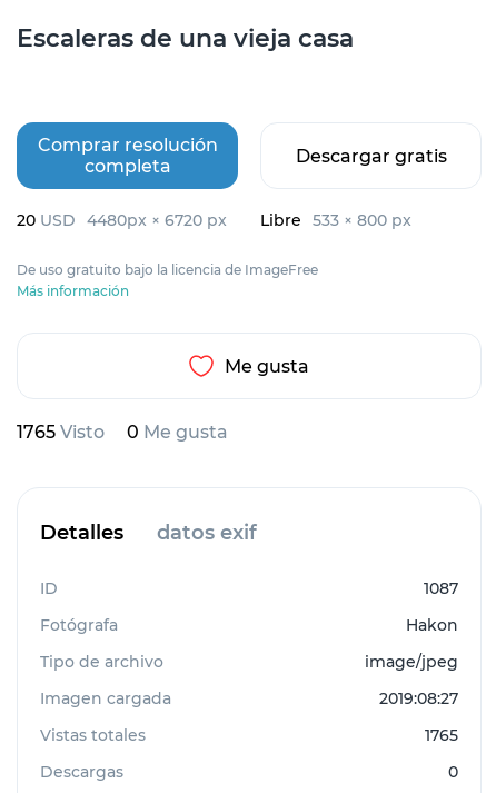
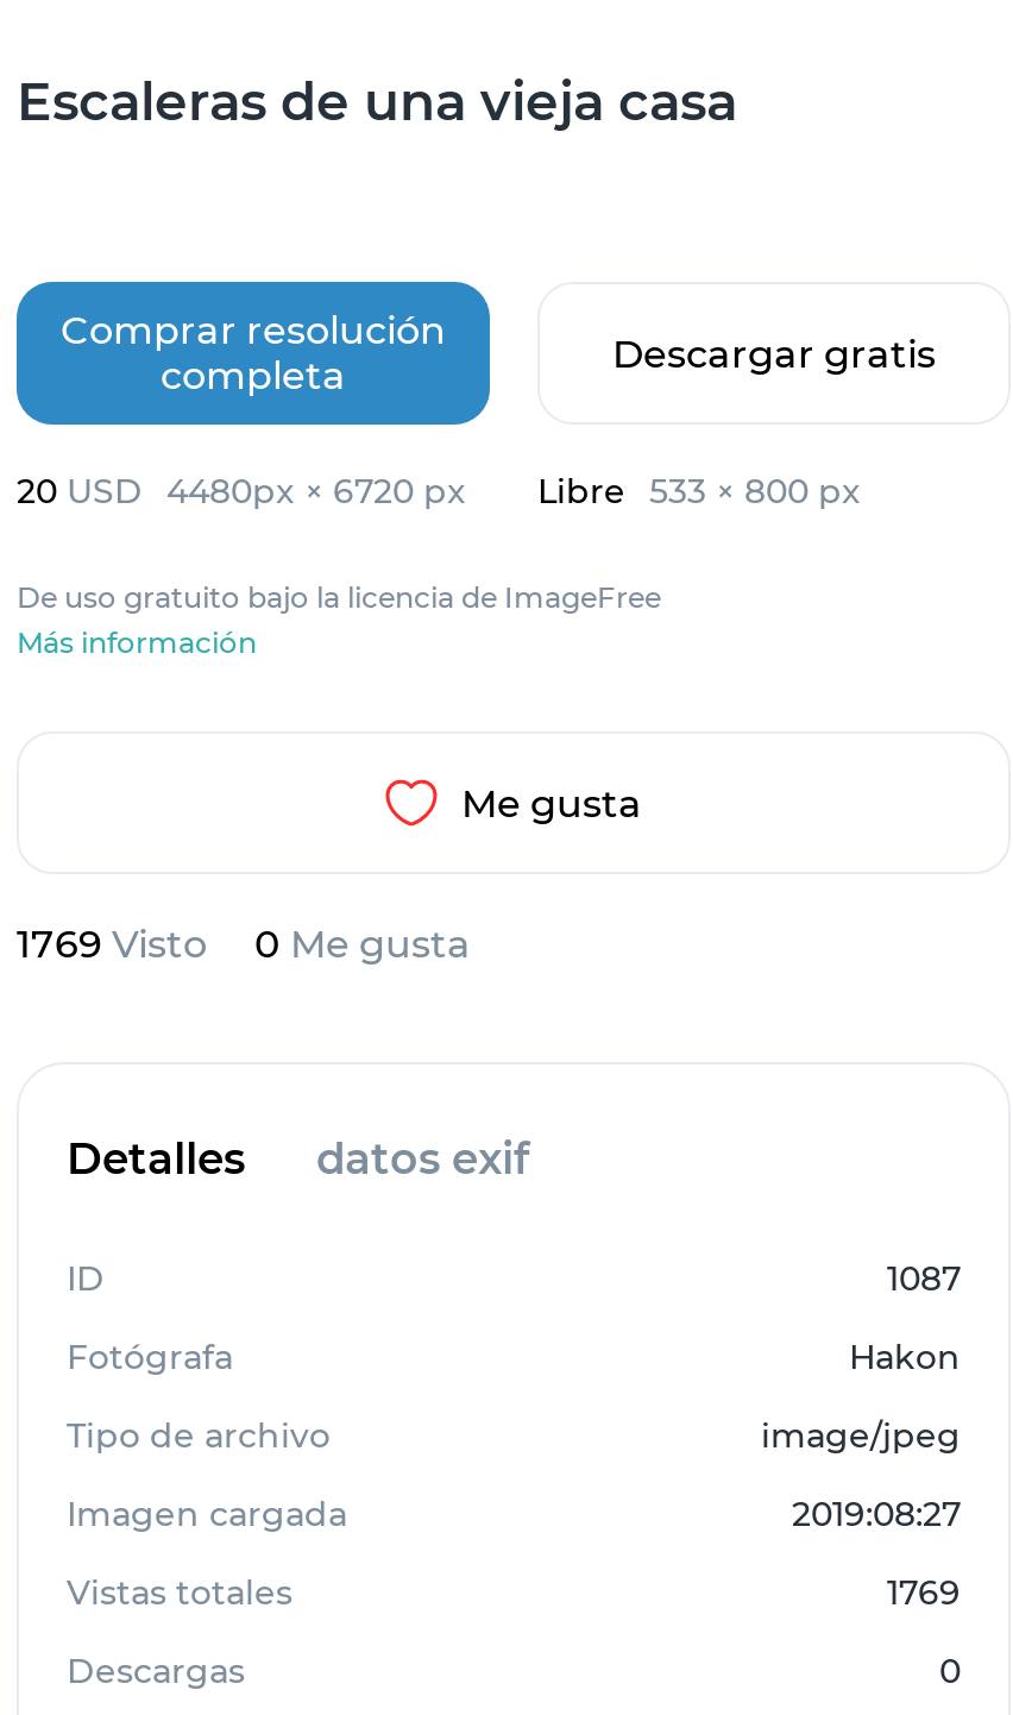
- 1765 Visto
+ 1769 Visto

- 1765
+ 1769
